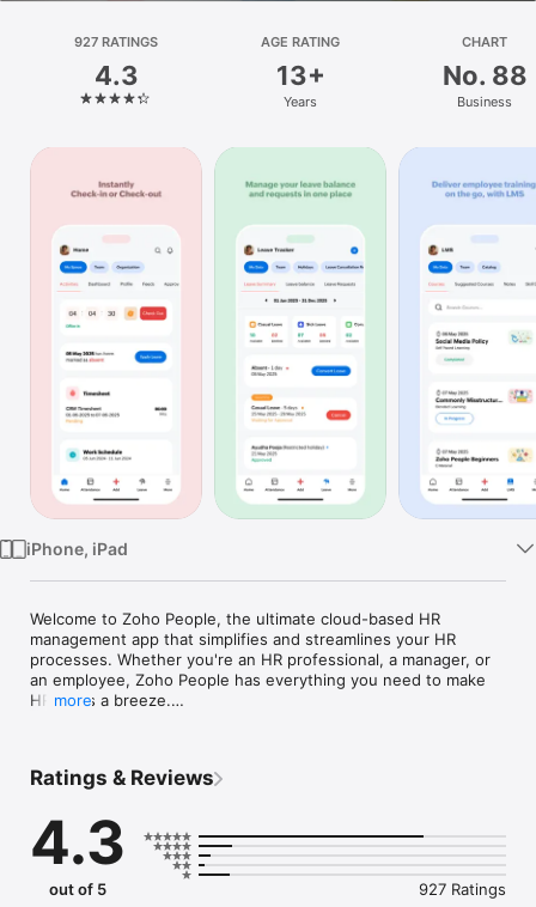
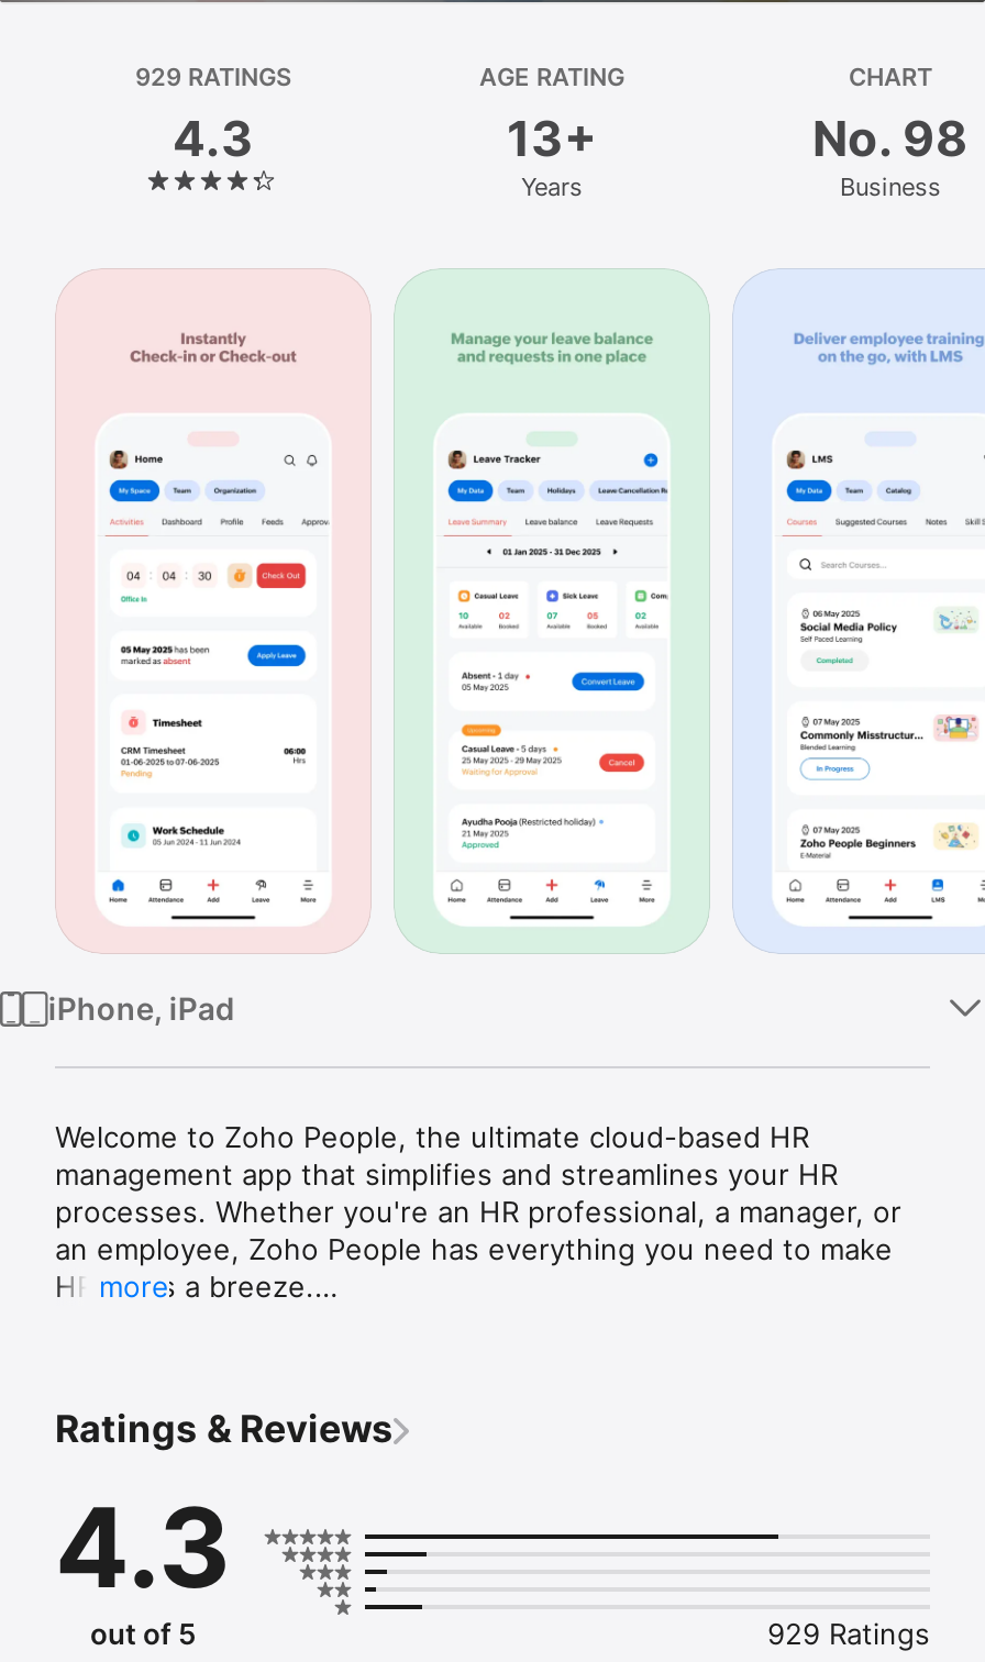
- 927 RATINGS
+ 929 RATINGS

- No. 88
+ No. 98

- 927 Ratings
+ 929 Ratings
